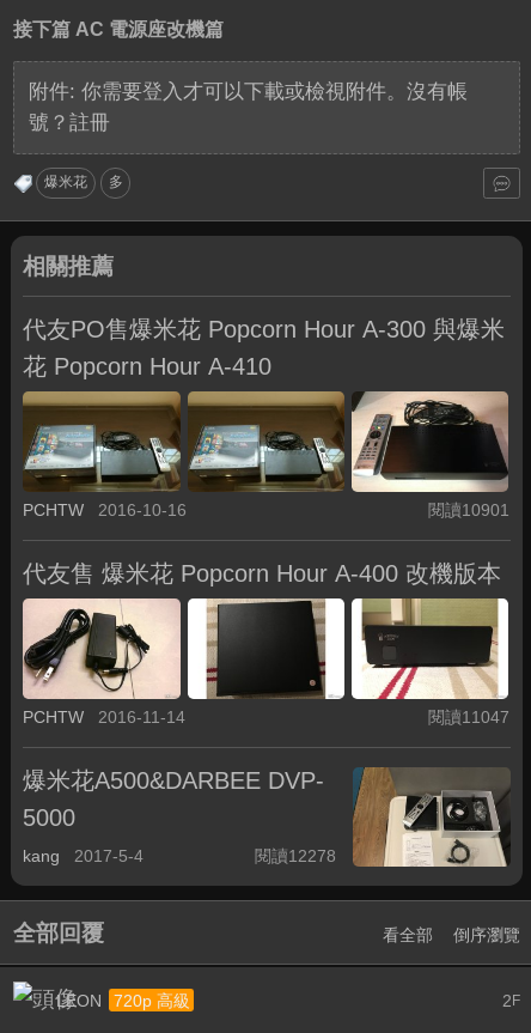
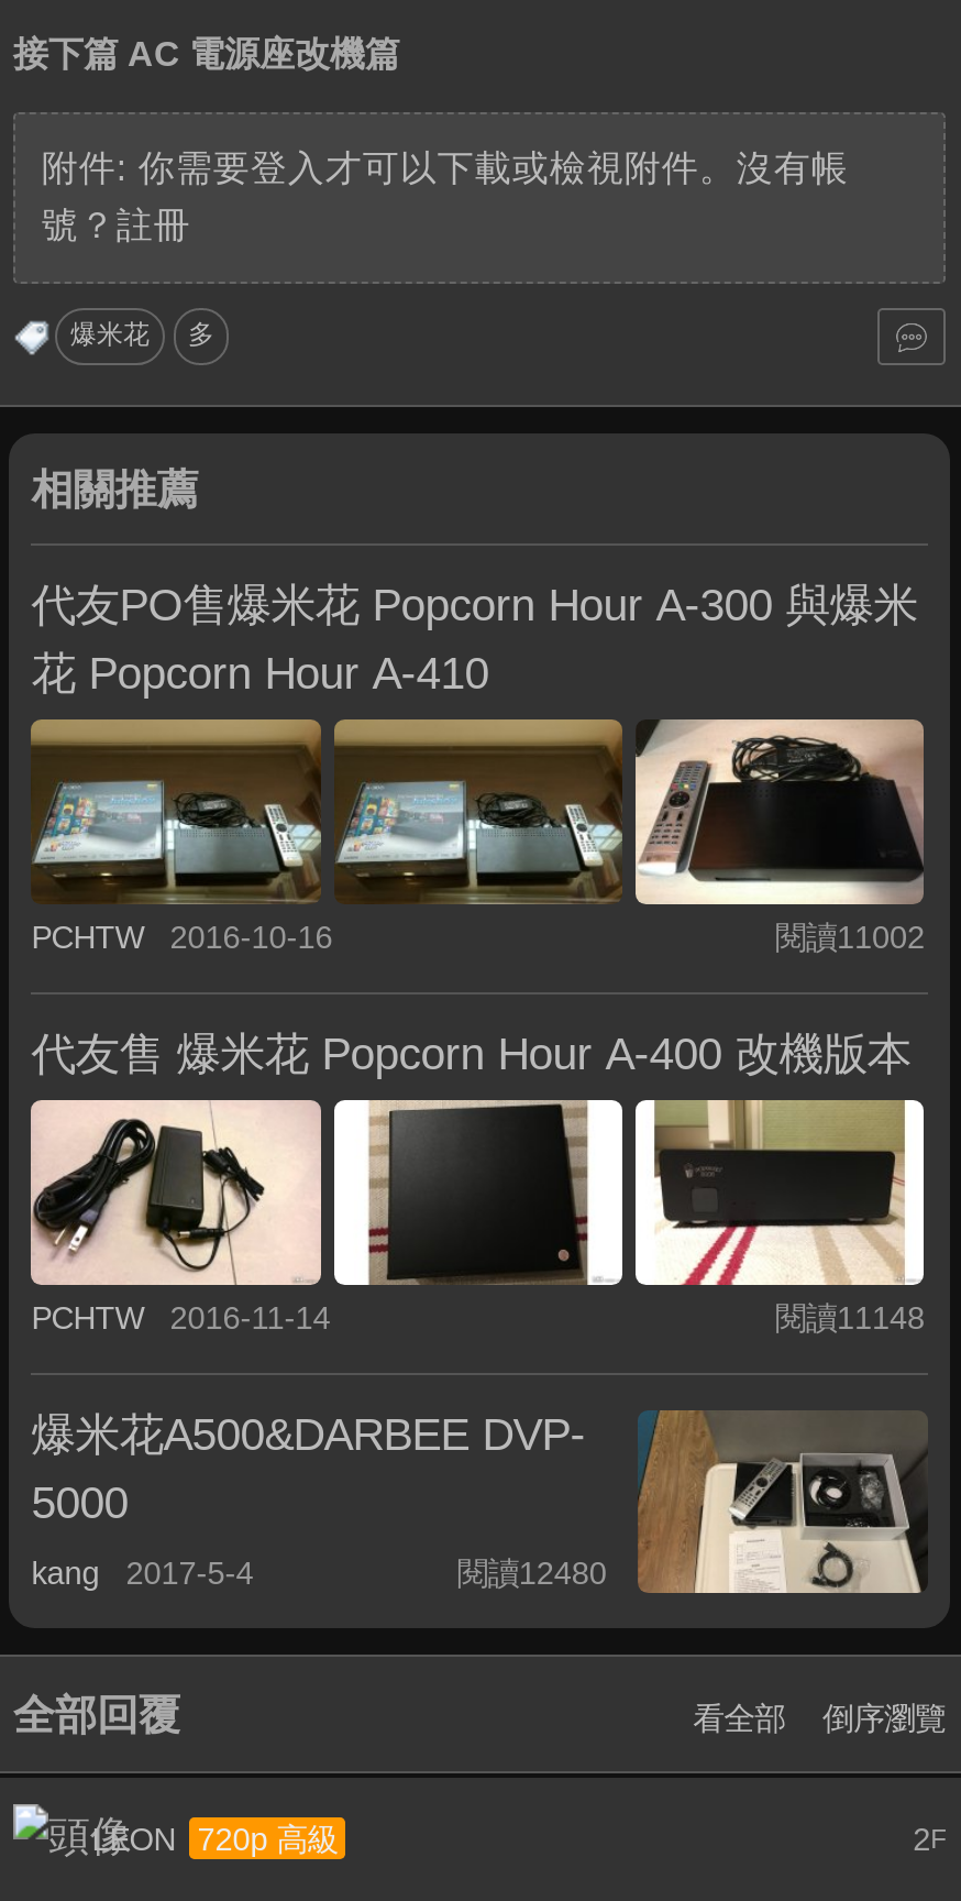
- 閱讀10901
+ 閱讀11002

- 閱讀11047
+ 閱讀11148

- 閱讀12278
+ 閱讀12480
